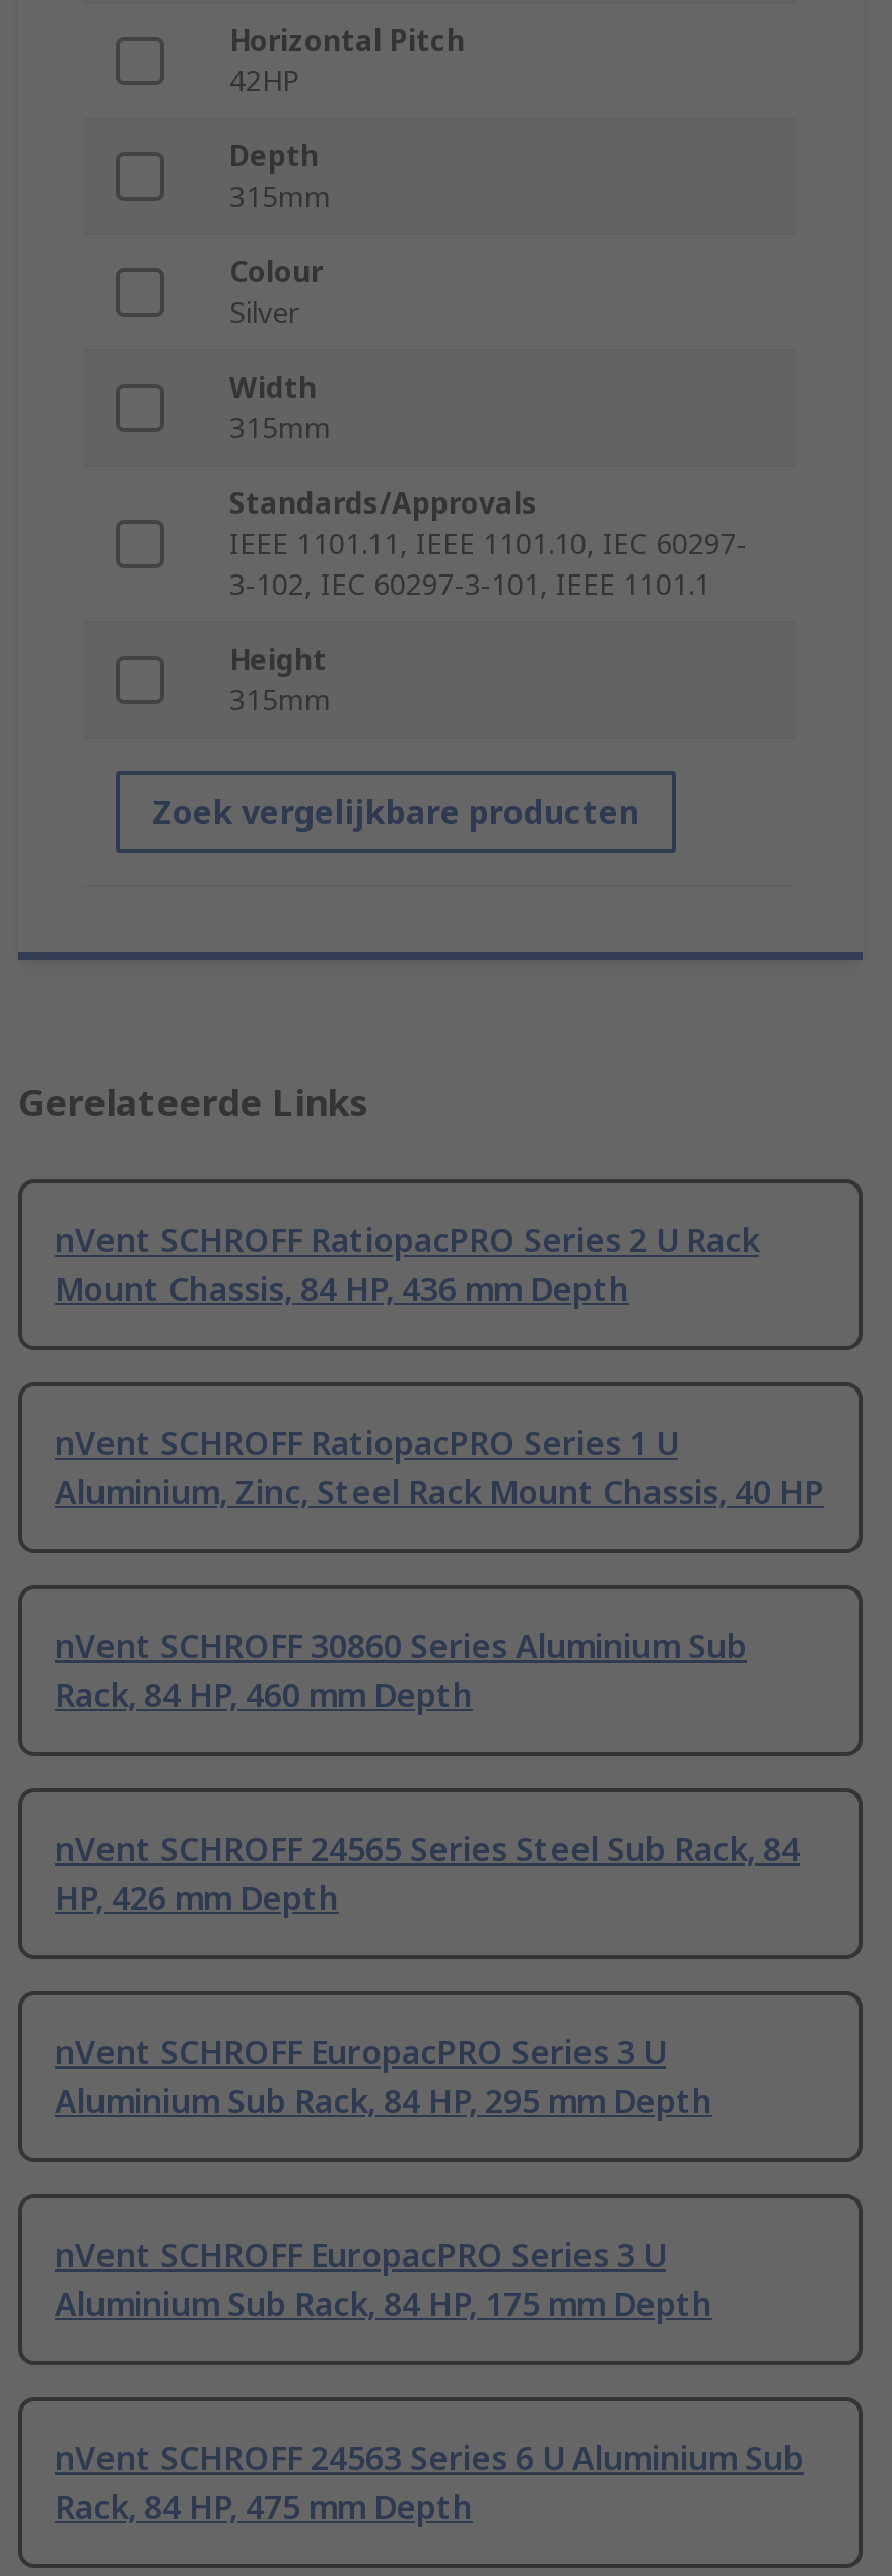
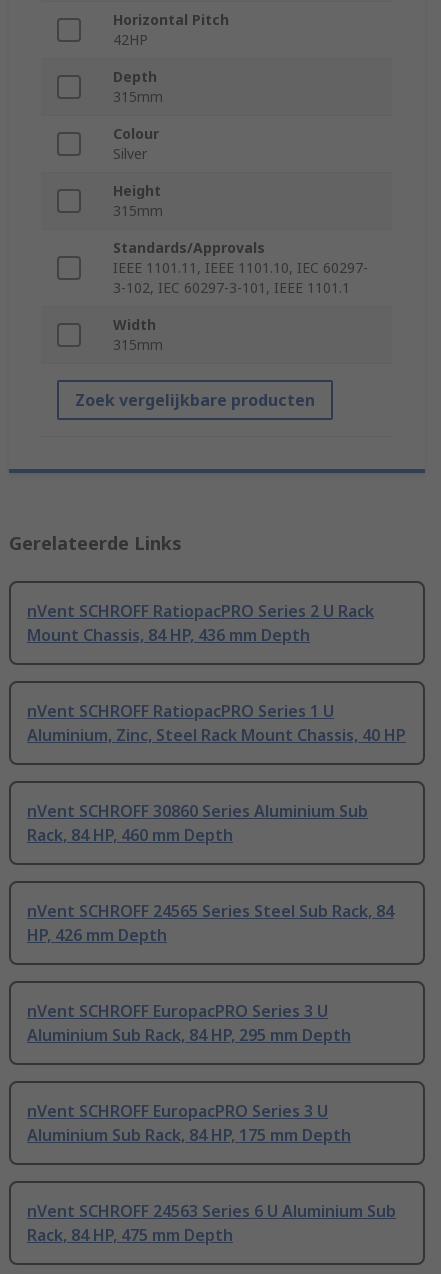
moved down: Width

moved up: Height
